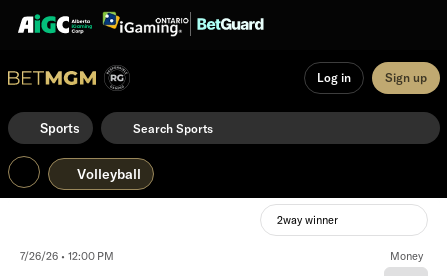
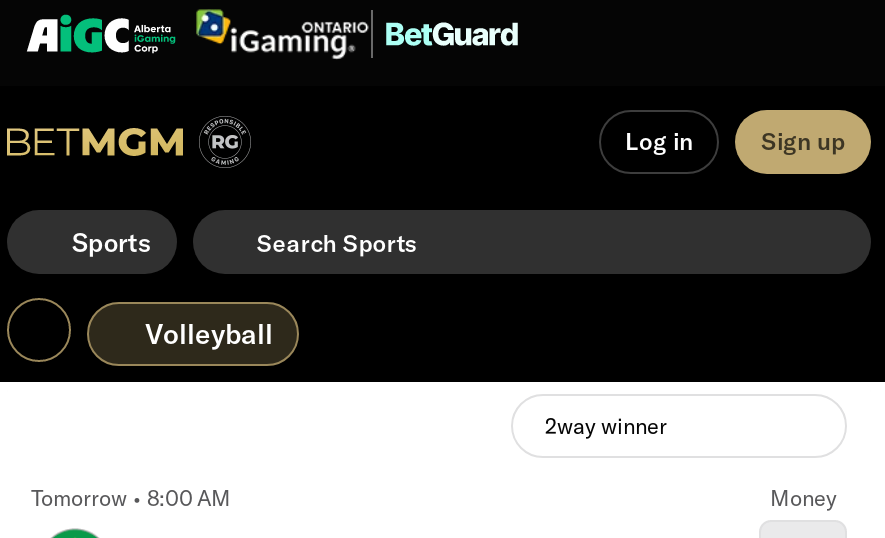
- 7/26/26 • 12:00 PM
+ Tomorrow • 8:00 AM
